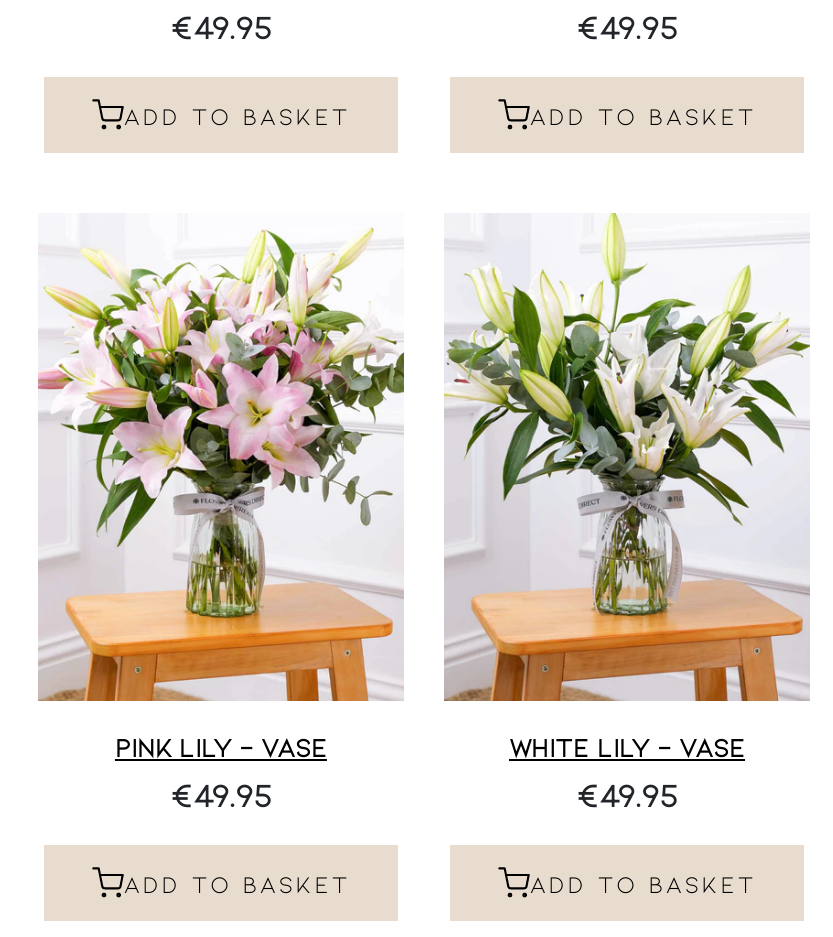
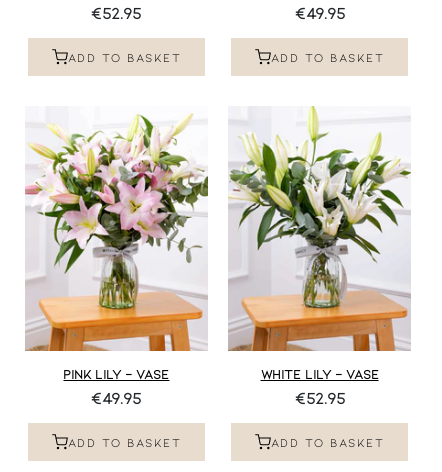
- €49.95
+ €52.95

- €49.95
+ €52.95
